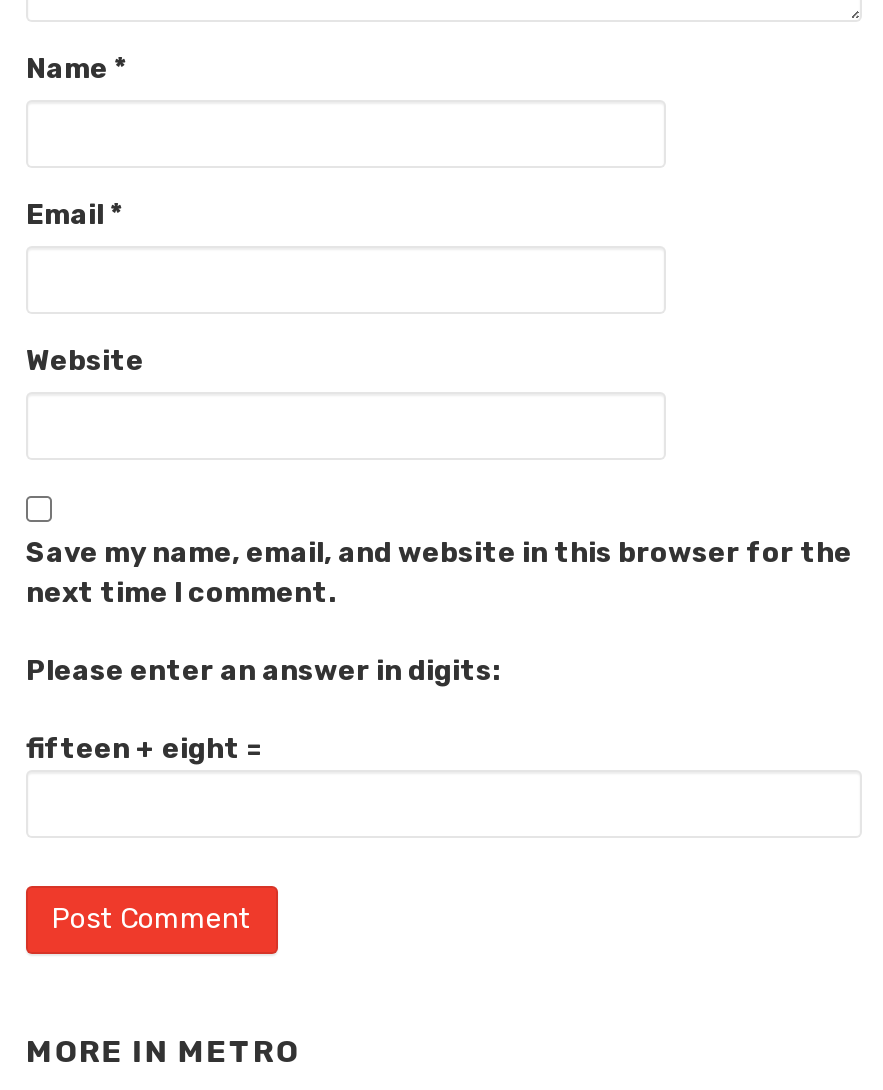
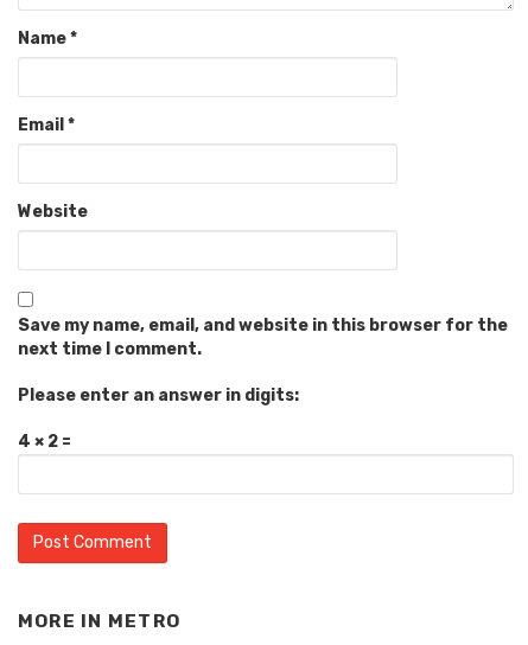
- fifteen + eight =
+ 4 × 2 =
